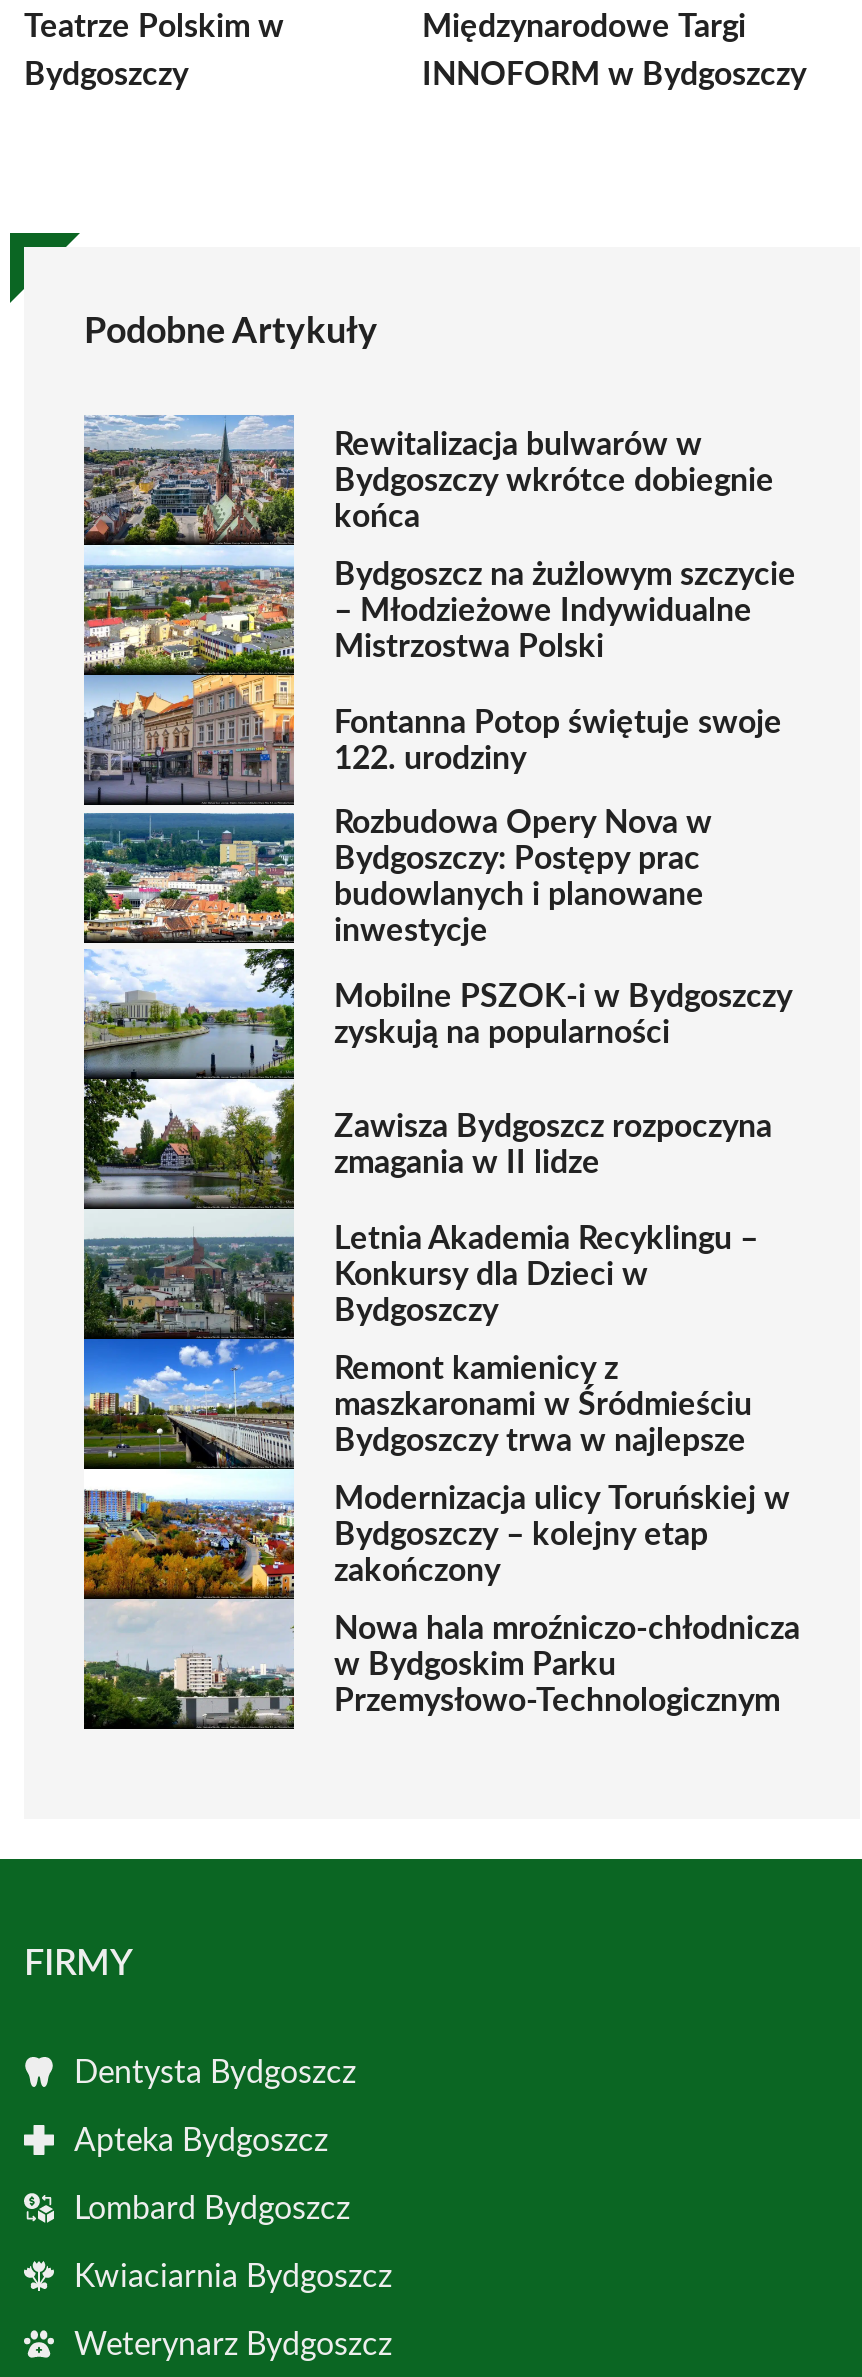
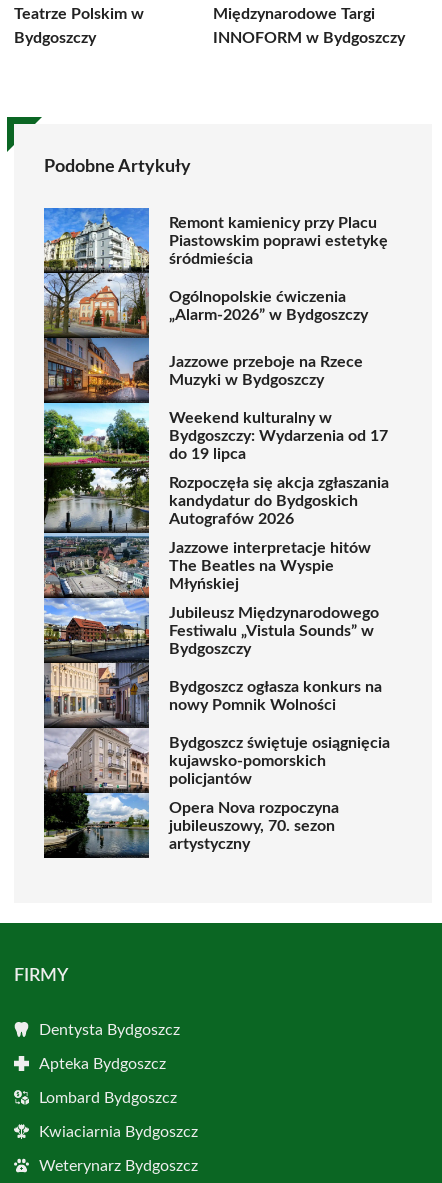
- [image]
- Rewitalizacja bulwarów w
- Bydgoszczy wkrótce dobiegnie
- końca
+ [image]
+ Remont kamienicy przy Placu
+ Piastowskim poprawi estetykę
+ śródmieścia

- Bydgoszcz na żużlowym szczycie
- – Młodzieżowe Indywidualne
- Mistrzostwa Polski
+ Ogólnopolskie ćwiczenia
+ „Alarm-2026” w Bydgoszczy

- Fontanna Potop świętuje swoje
- 122. urodziny
+ Jazzowe przeboje na Rzece
+ Muzyki w Bydgoszczy

- Rozbudowa Opery Nova w
- Bydgoszczy: Postępy prac
- budowlanych i planowane
- inwestycje
+ Weekend kulturalny w
+ Bydgoszczy: Wydarzenia od 17
+ do 19 lipca

- Mobilne PSZOK-i w Bydgoszczy
- zyskują na popularności
+ Rozpoczęła się akcja zgłaszania
+ kandydatur do Bydgoskich
+ Autografów 2026

- Zawisza Bydgoszcz rozpoczyna
- zmagania w II lidze
+ Jazzowe interpretacje hitów
+ The Beatles na Wyspie
+ Młyńskiej

- Letnia Akademia Recyklingu –
- Konkursy dla Dzieci w
+ Jubileusz Międzynarodowego
+ Festiwalu „Vistula Sounds” w

- Remont kamienicy z
- maszkaronami w Śródmieściu
- Bydgoszczy trwa w najlepsze
+ Bydgoszcz ogłasza konkurs na
+ nowy Pomnik Wolności

- Modernizacja ulicy Toruńskiej w
- Bydgoszczy – kolejny etap
- zakończony
+ Bydgoszcz świętuje osiągnięcia
+ kujawsko-pomorskich
+ policjantów

- Nowa hala mroźniczo-chłodnicza
- w Bydgoskim Parku
- Przemysłowo-Technologicznym
+ Opera Nova rozpoczyna
+ jubileuszowy, 70. sezon
+ artystyczny
